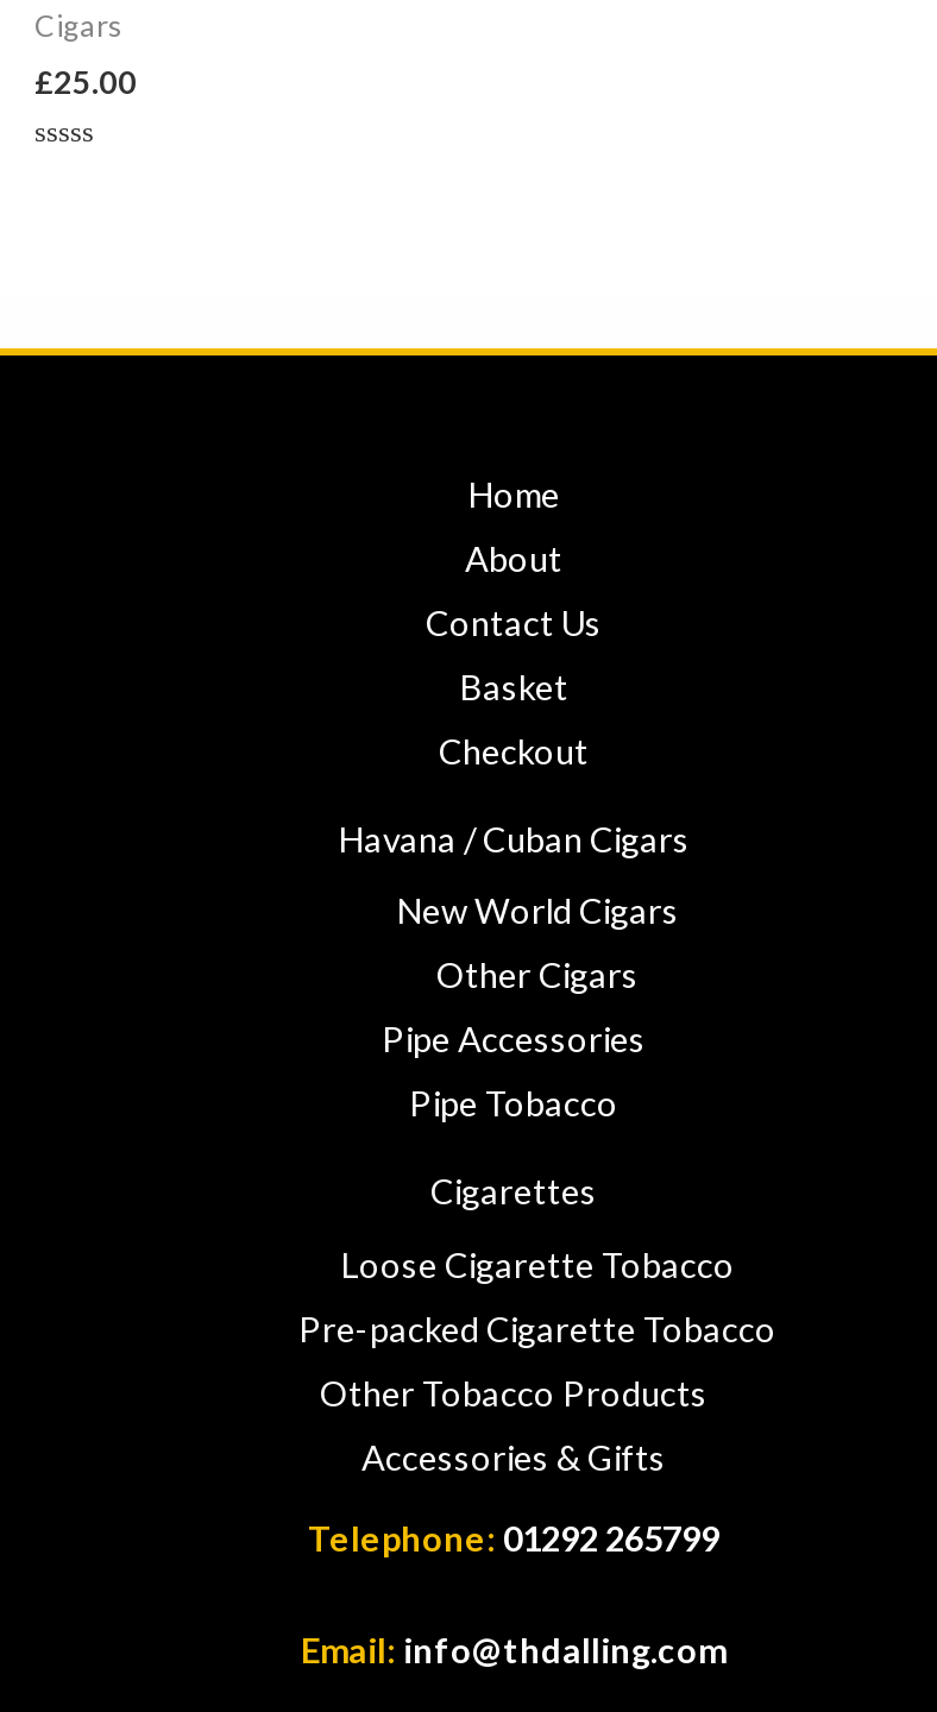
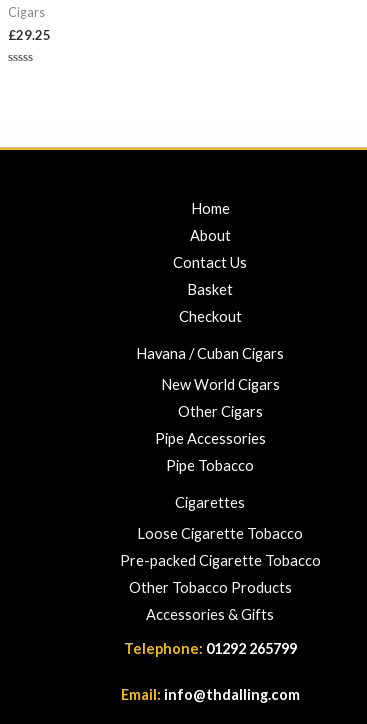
- £25.00
+ £29.25
